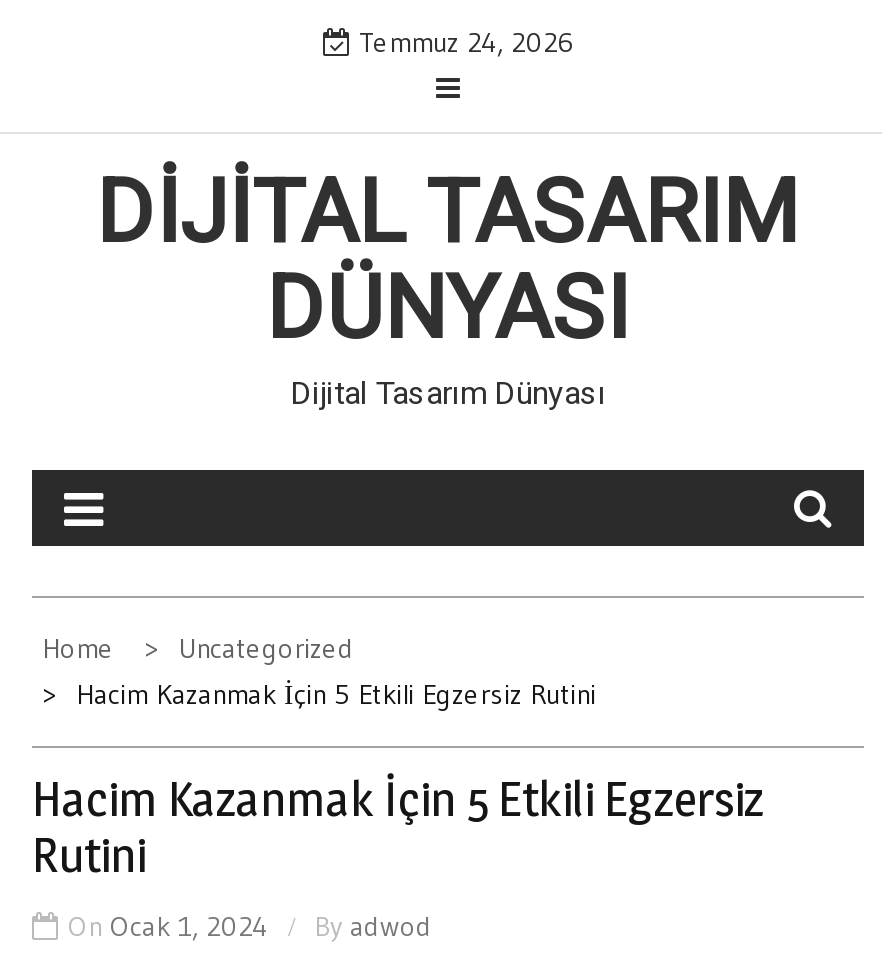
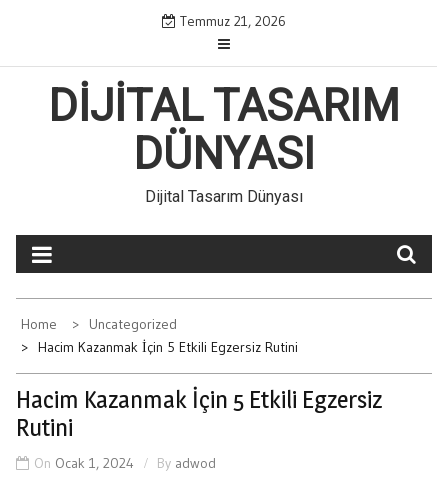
- Temmuz 24, 2026
+ Temmuz 21, 2026
